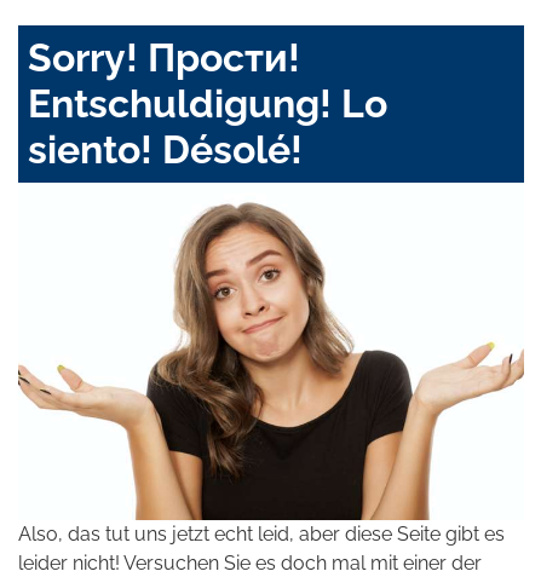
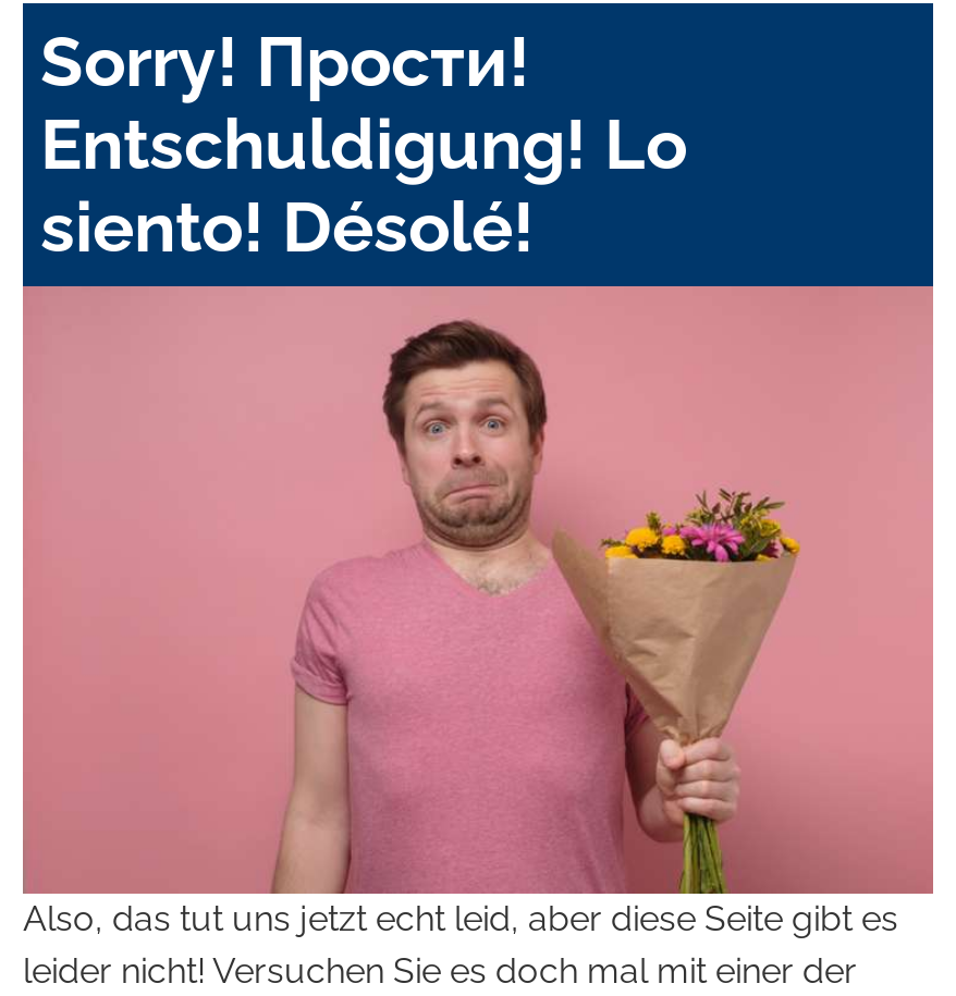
- [image]
+ [image]
